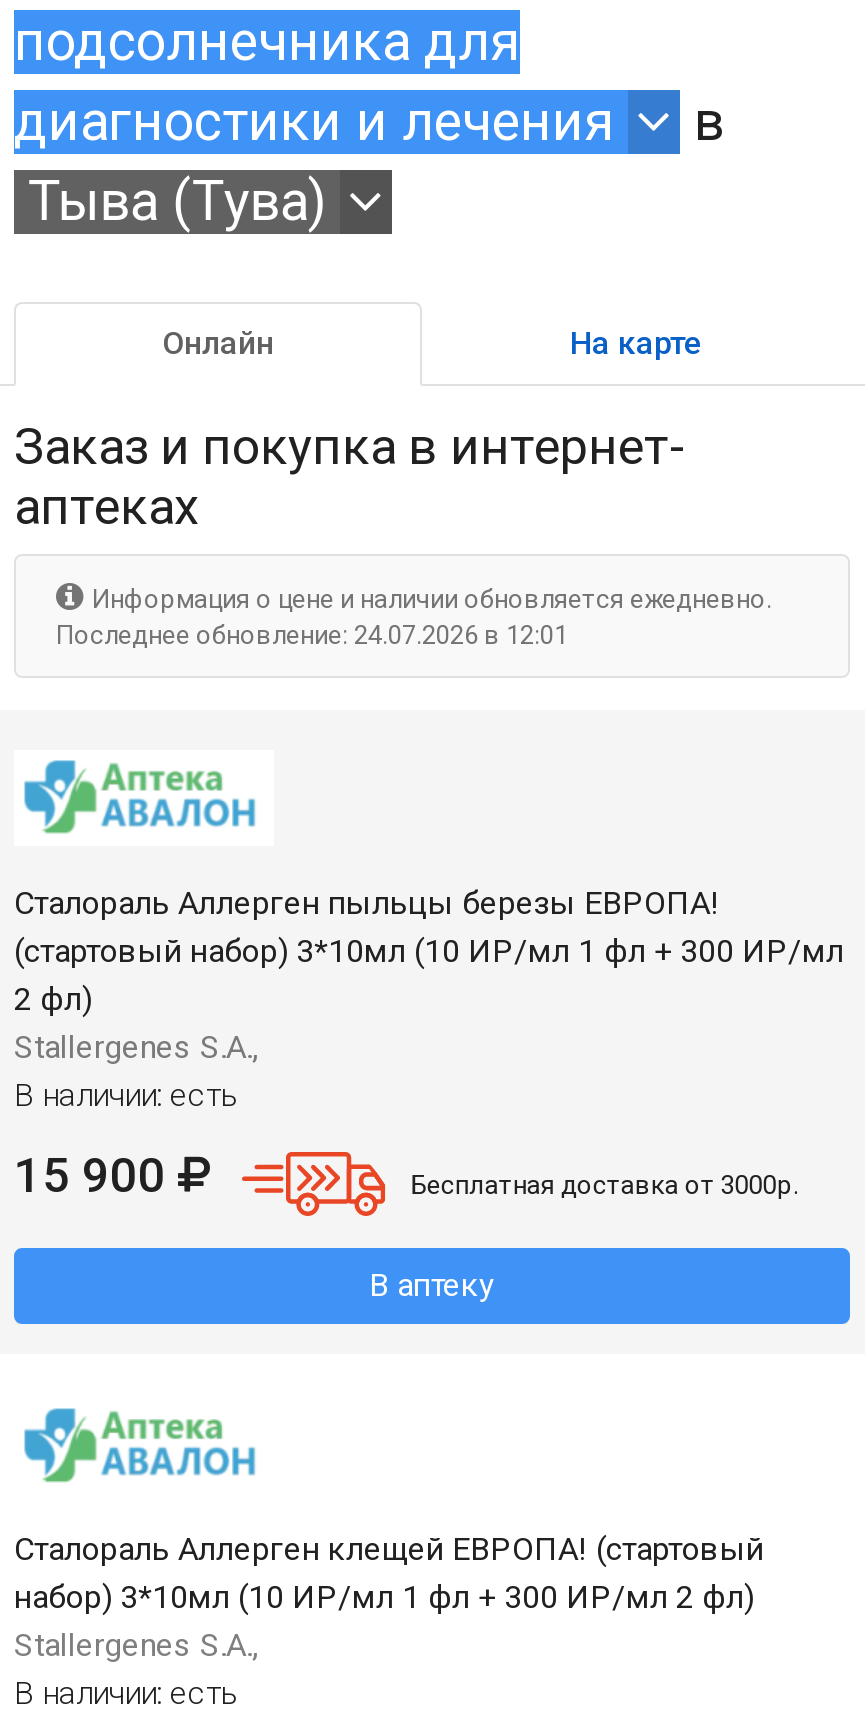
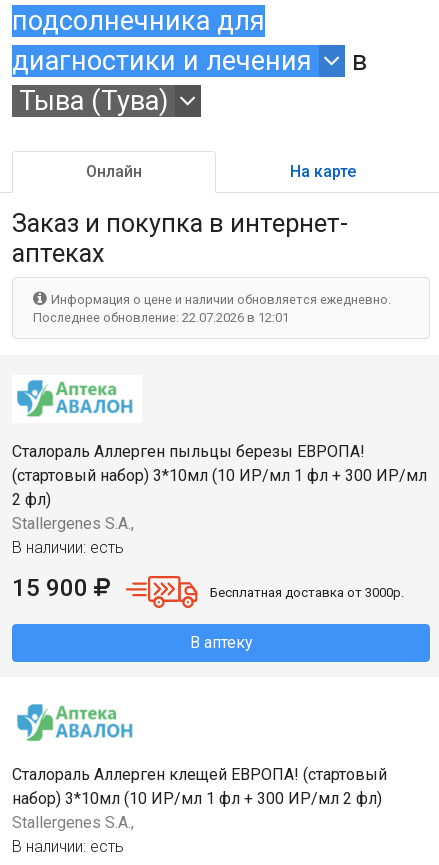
- Последнее обновление: 24.07.2026 в 12:01
+ Последнее обновление: 22.07.2026 в 12:01
